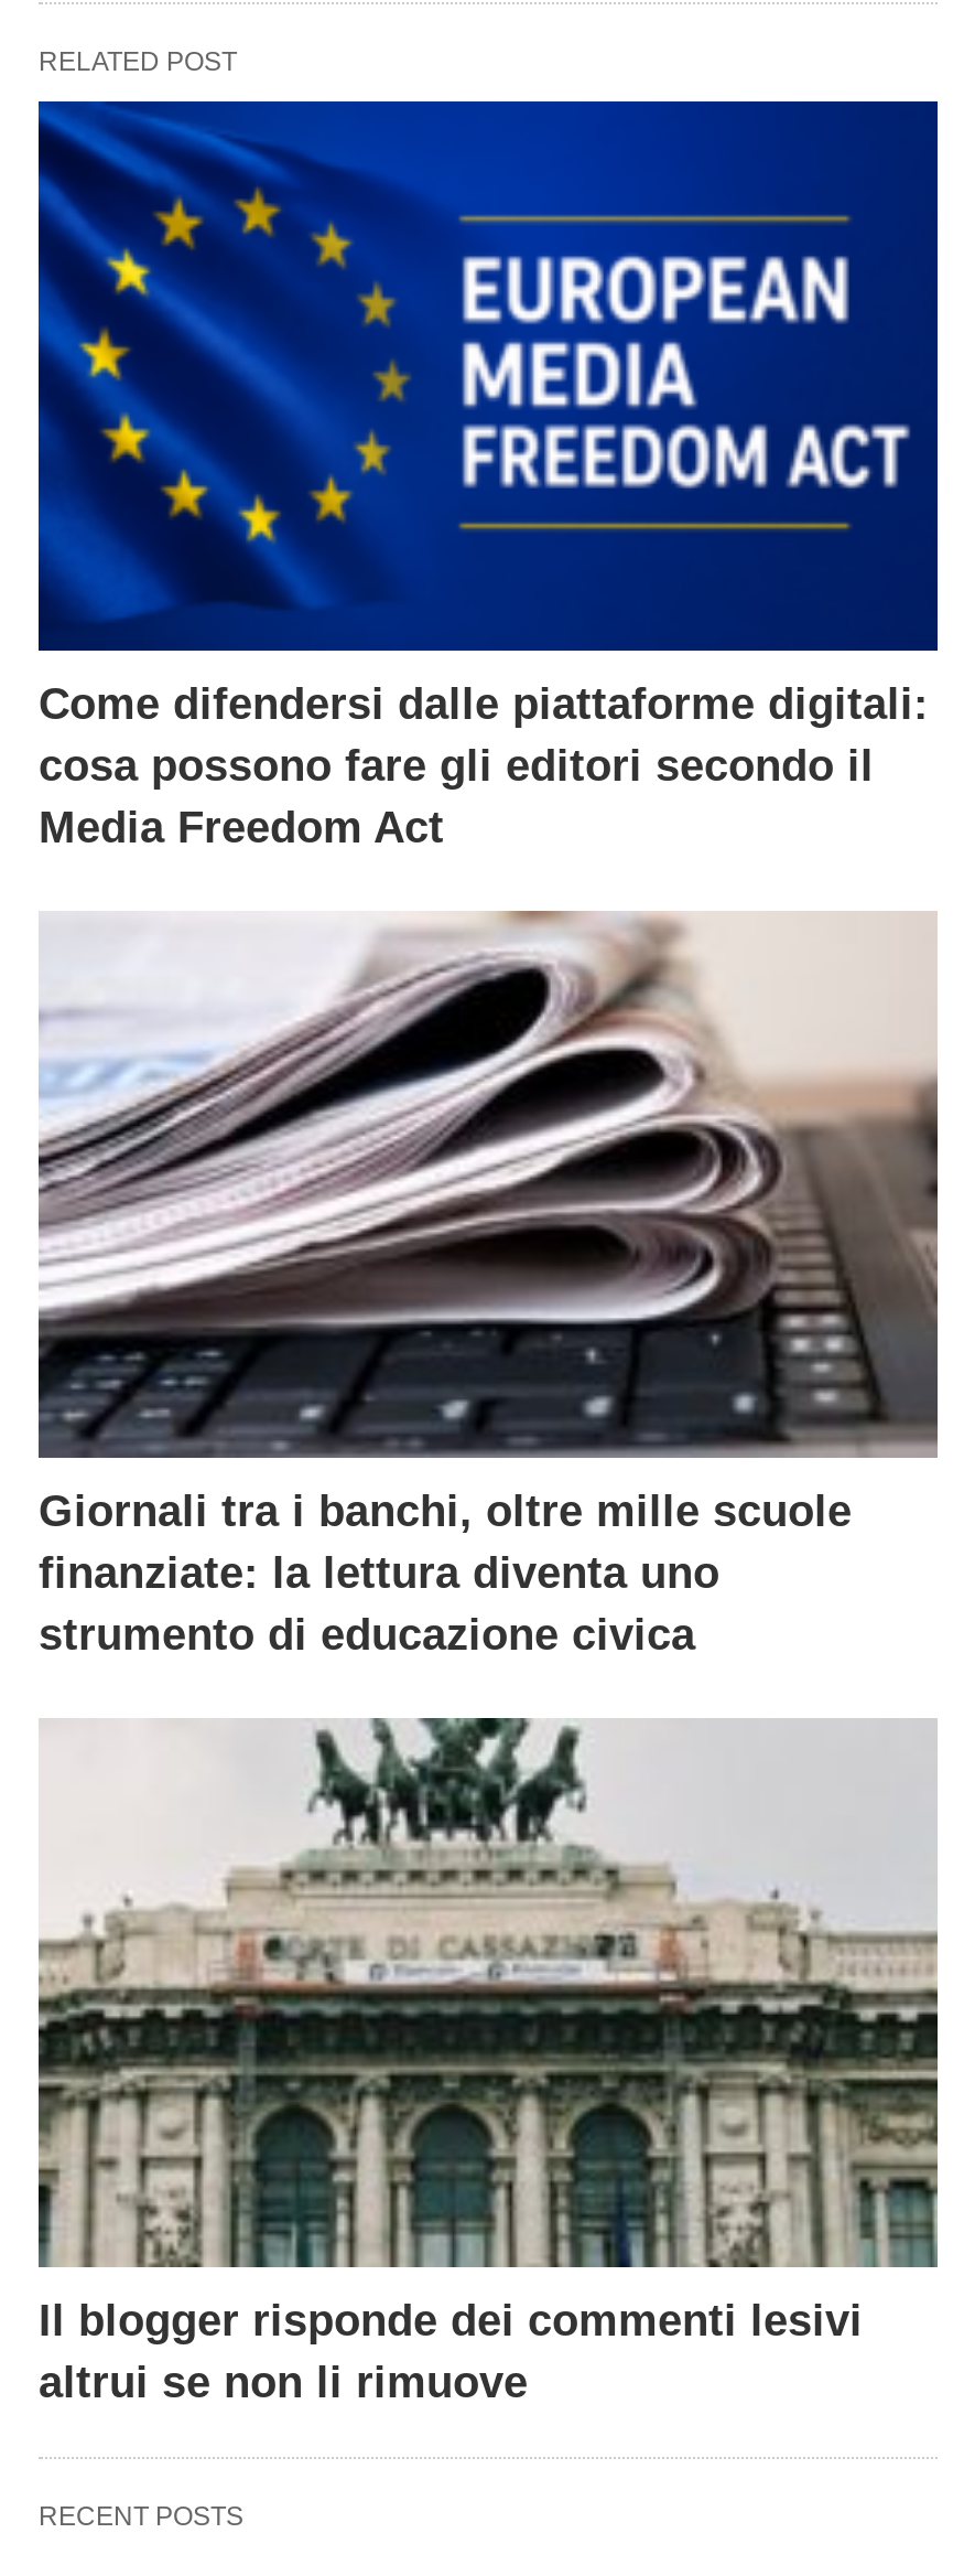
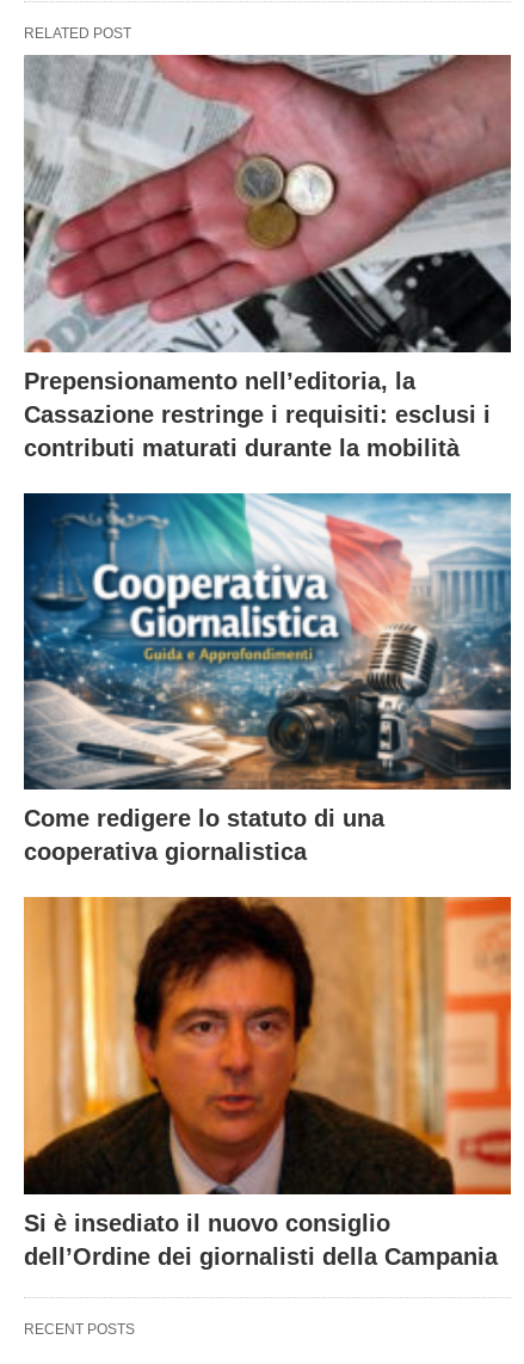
- [image]
- Come difendersi dalle piattaforme digitali:
- cosa possono fare gli editori secondo il
- Media Freedom Act
+ [image]
+ Prepensionamento nell’editoria, la
+ Cassazione restringe i requisiti: esclusi i
+ contributi maturati durante la mobilità

- [image]
- Giornali tra i banchi, oltre mille scuole
- finanziate: la lettura diventa uno
- strumento di educazione civica
+ [image]
+ Come redigere lo statuto di una
+ cooperativa giornalistica

- [image]
- Il blogger risponde dei commenti lesivi
- altrui se non li rimuove
+ [image]
+ Si è insediato il nuovo consiglio
+ dell’Ordine dei giornalisti della Campania
